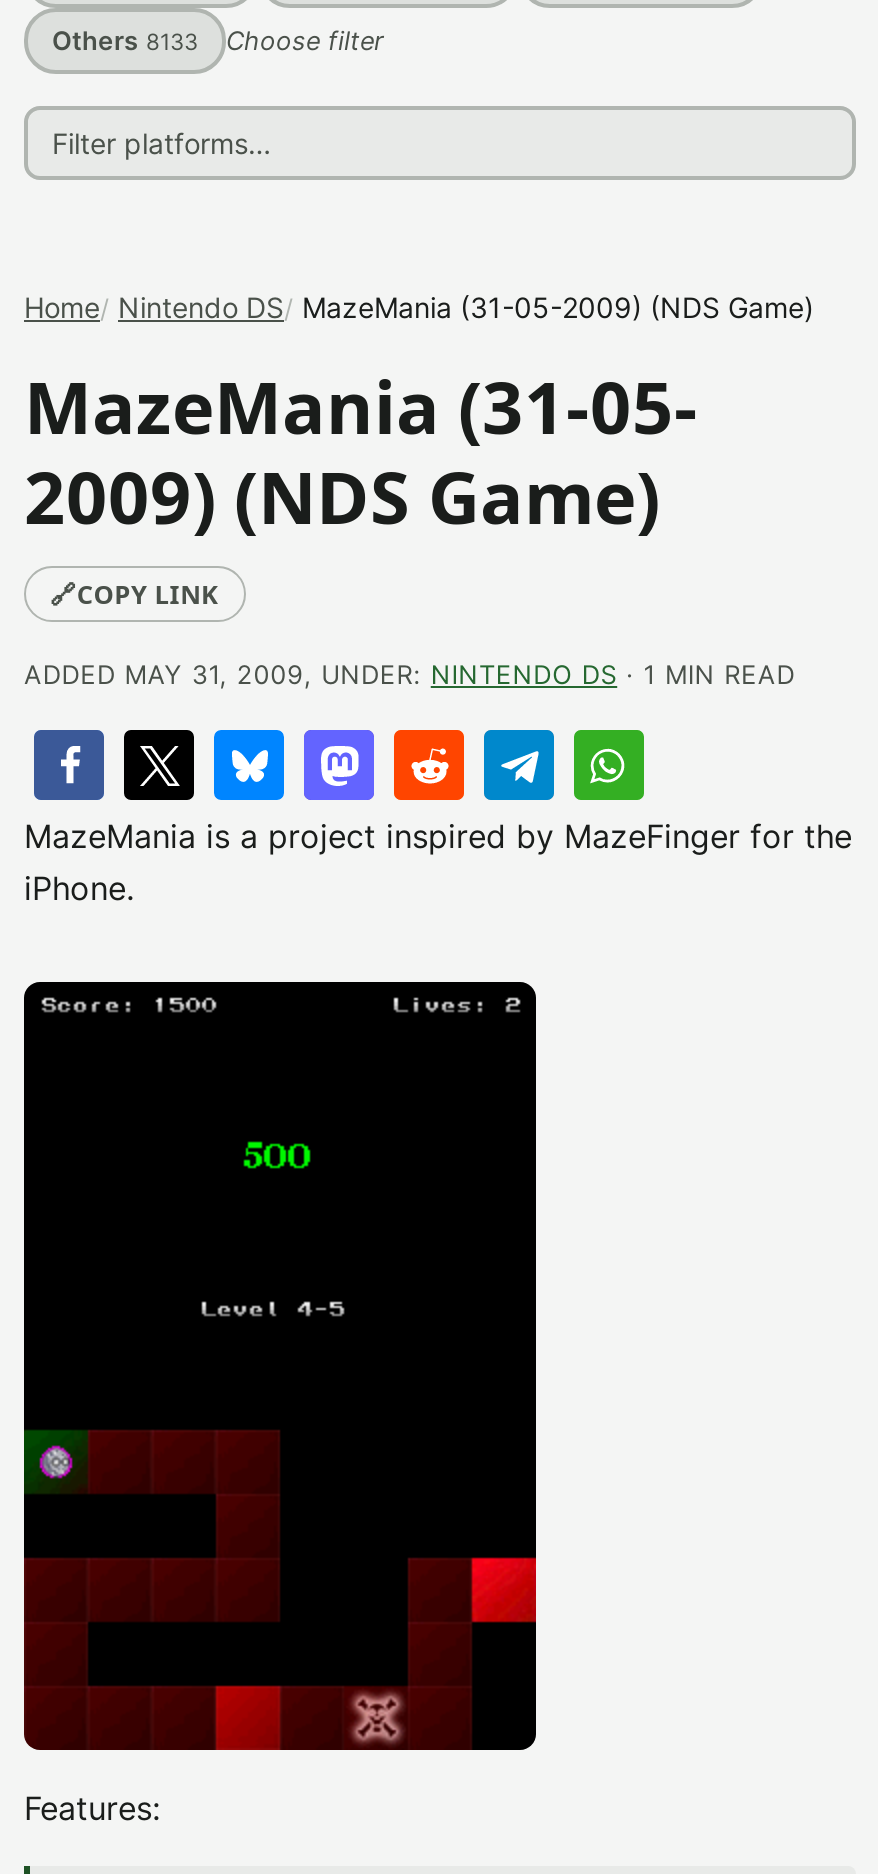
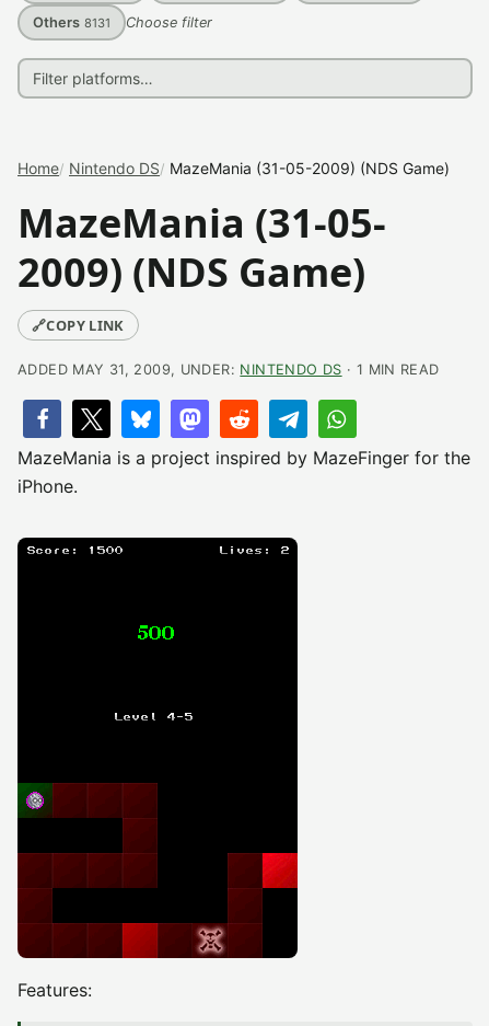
- Others 8133 Choose filter
+ Others 8131 Choose filter
